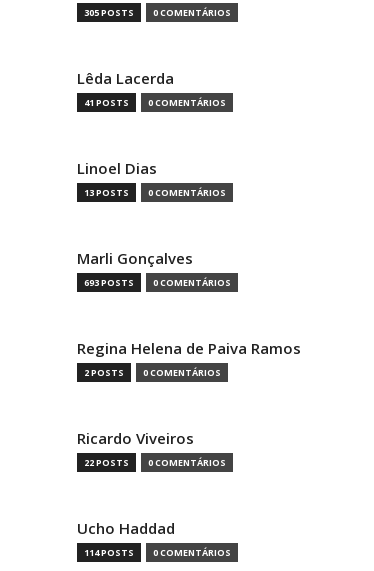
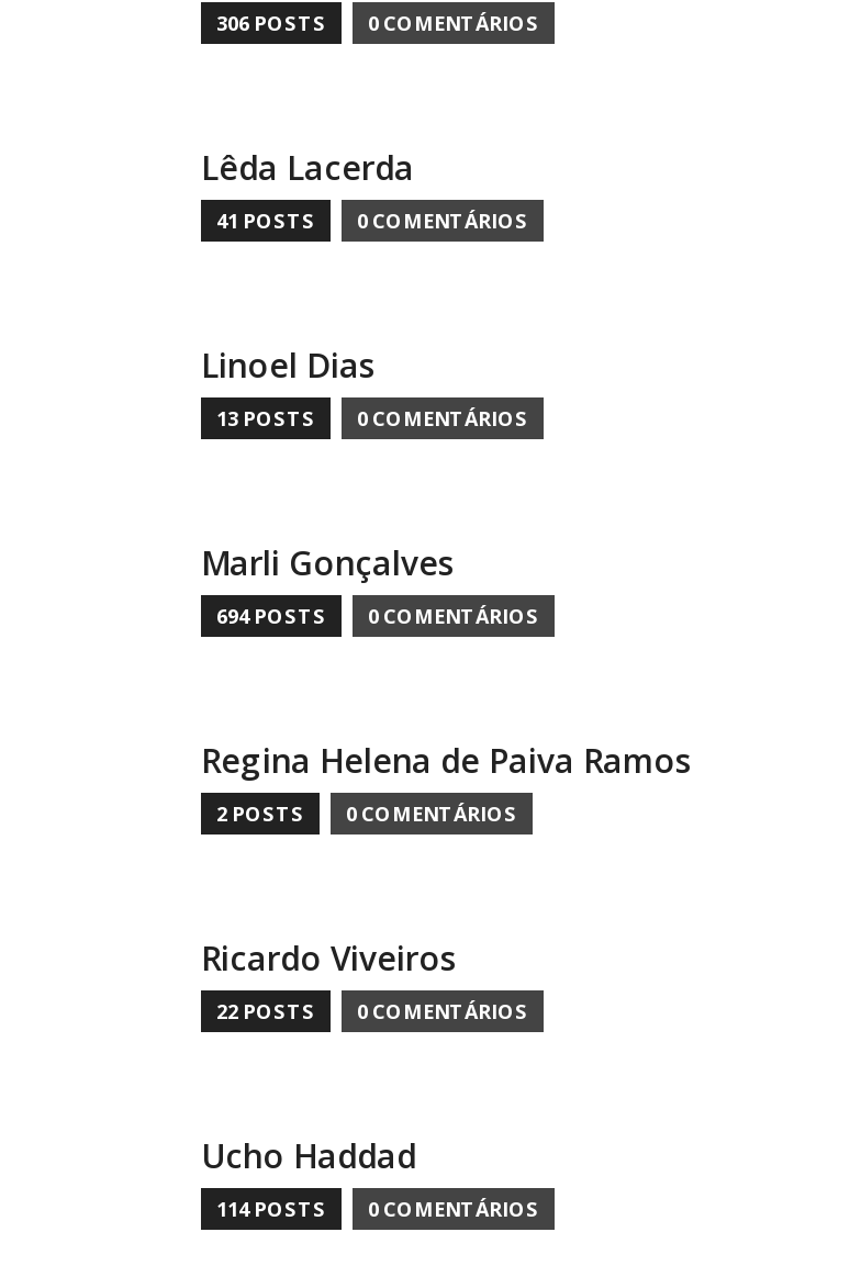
- 305 POSTS 0 COMENTÁRIOS
+ 306 POSTS 0 COMENTÁRIOS

- 693 POSTS 0 COMENTÁRIOS
+ 694 POSTS 0 COMENTÁRIOS
